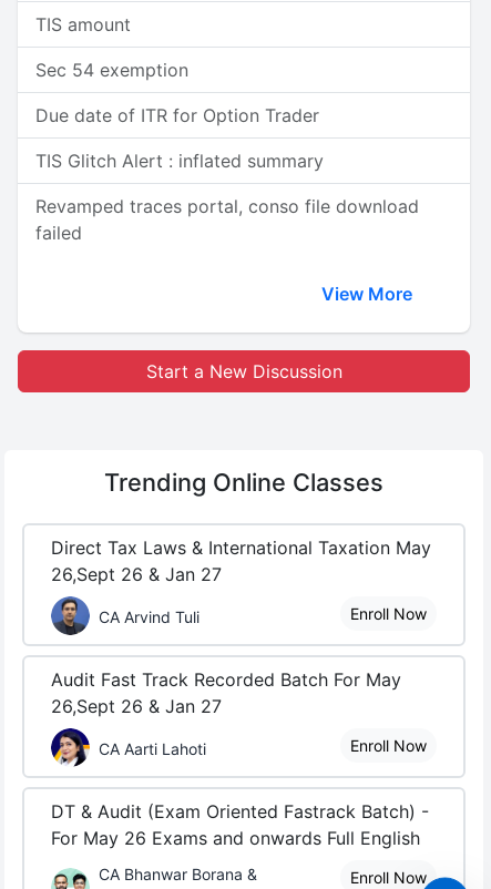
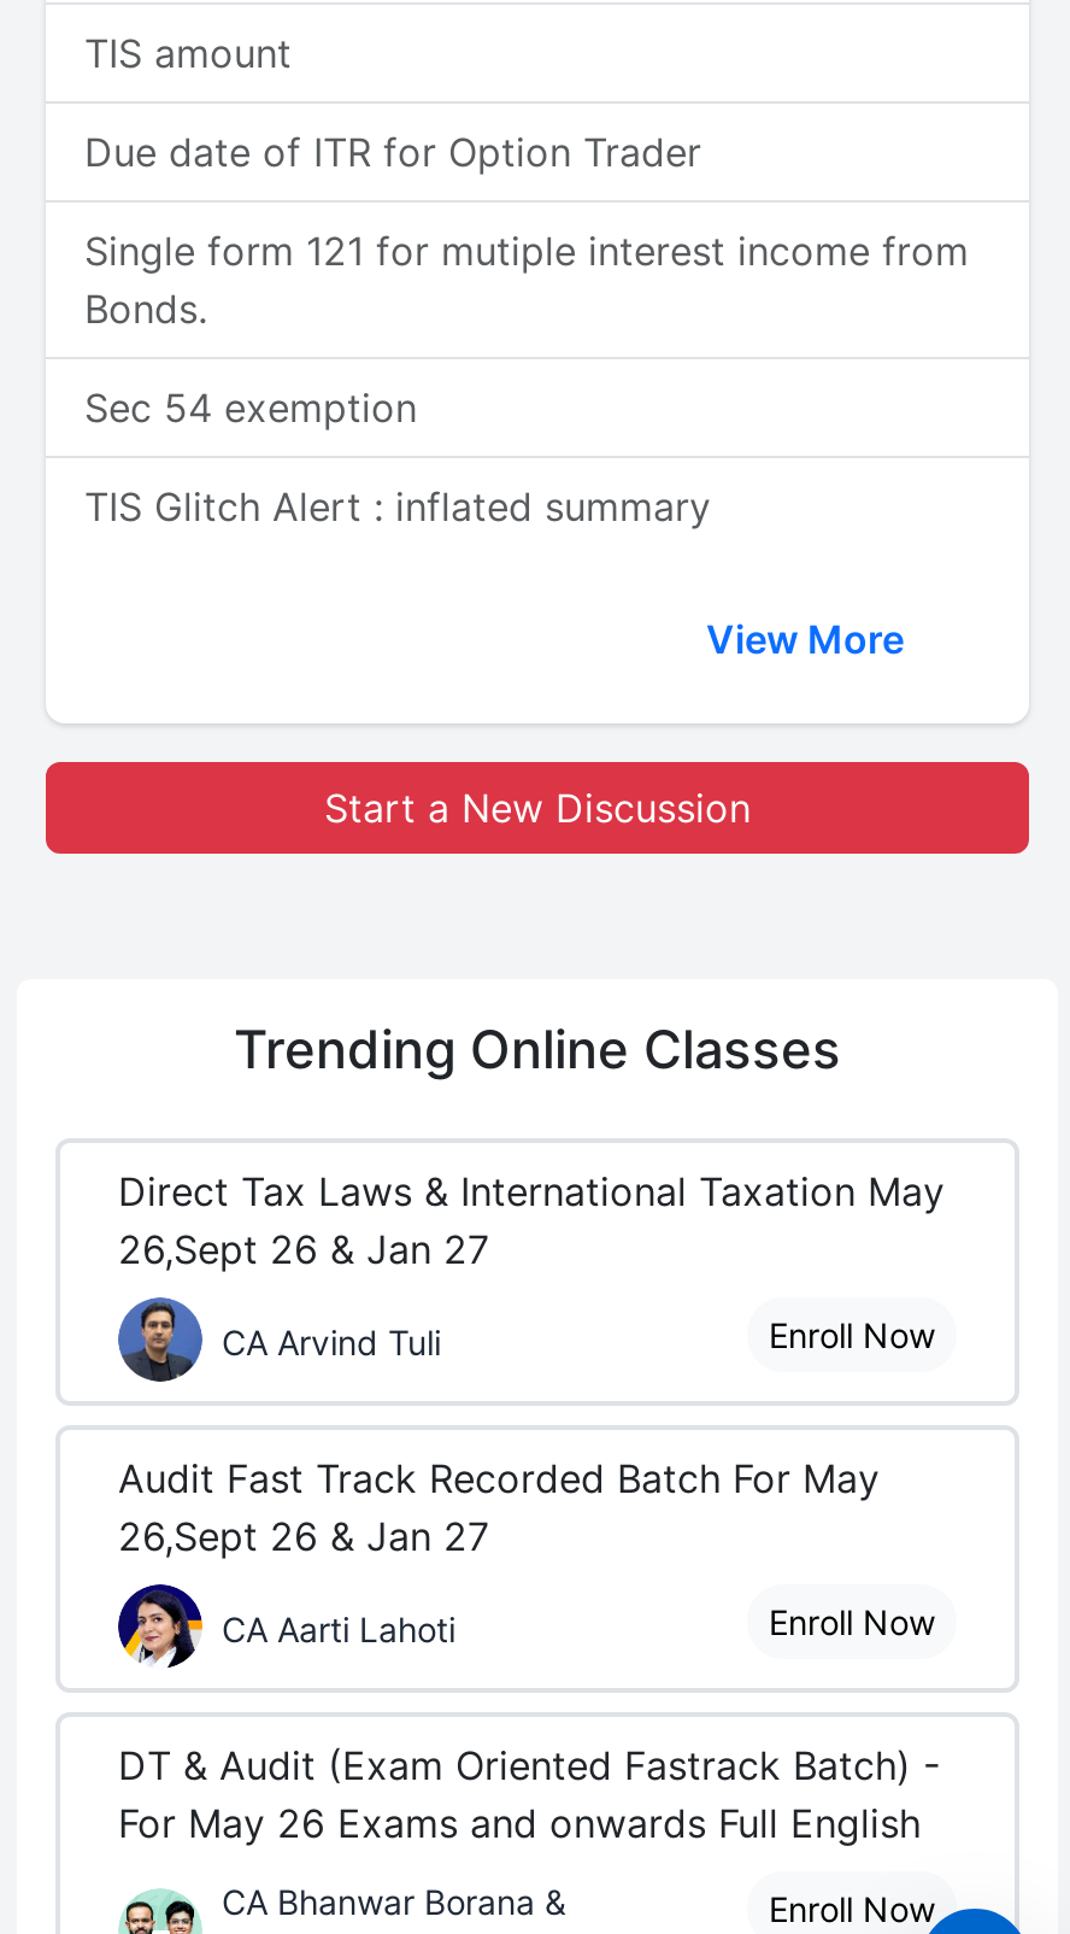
+ Single form 121 for mutiple interest income from
+ Bonds.

moved down: Sec 54 exemption

moved up: Due date of ITR for Option Trader

moved down: TIS Glitch Alert : inflated summary

- Revamped traces portal, conso file download
- failed
